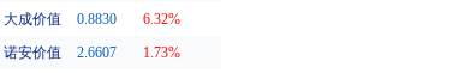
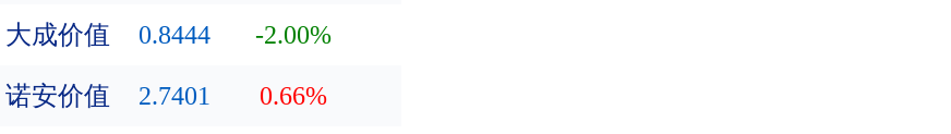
- 0.8830
+ 0.8444

- 6.32%
+ -2.00%

- 2.6607
+ 2.7401

- 1.73%
+ 0.66%
